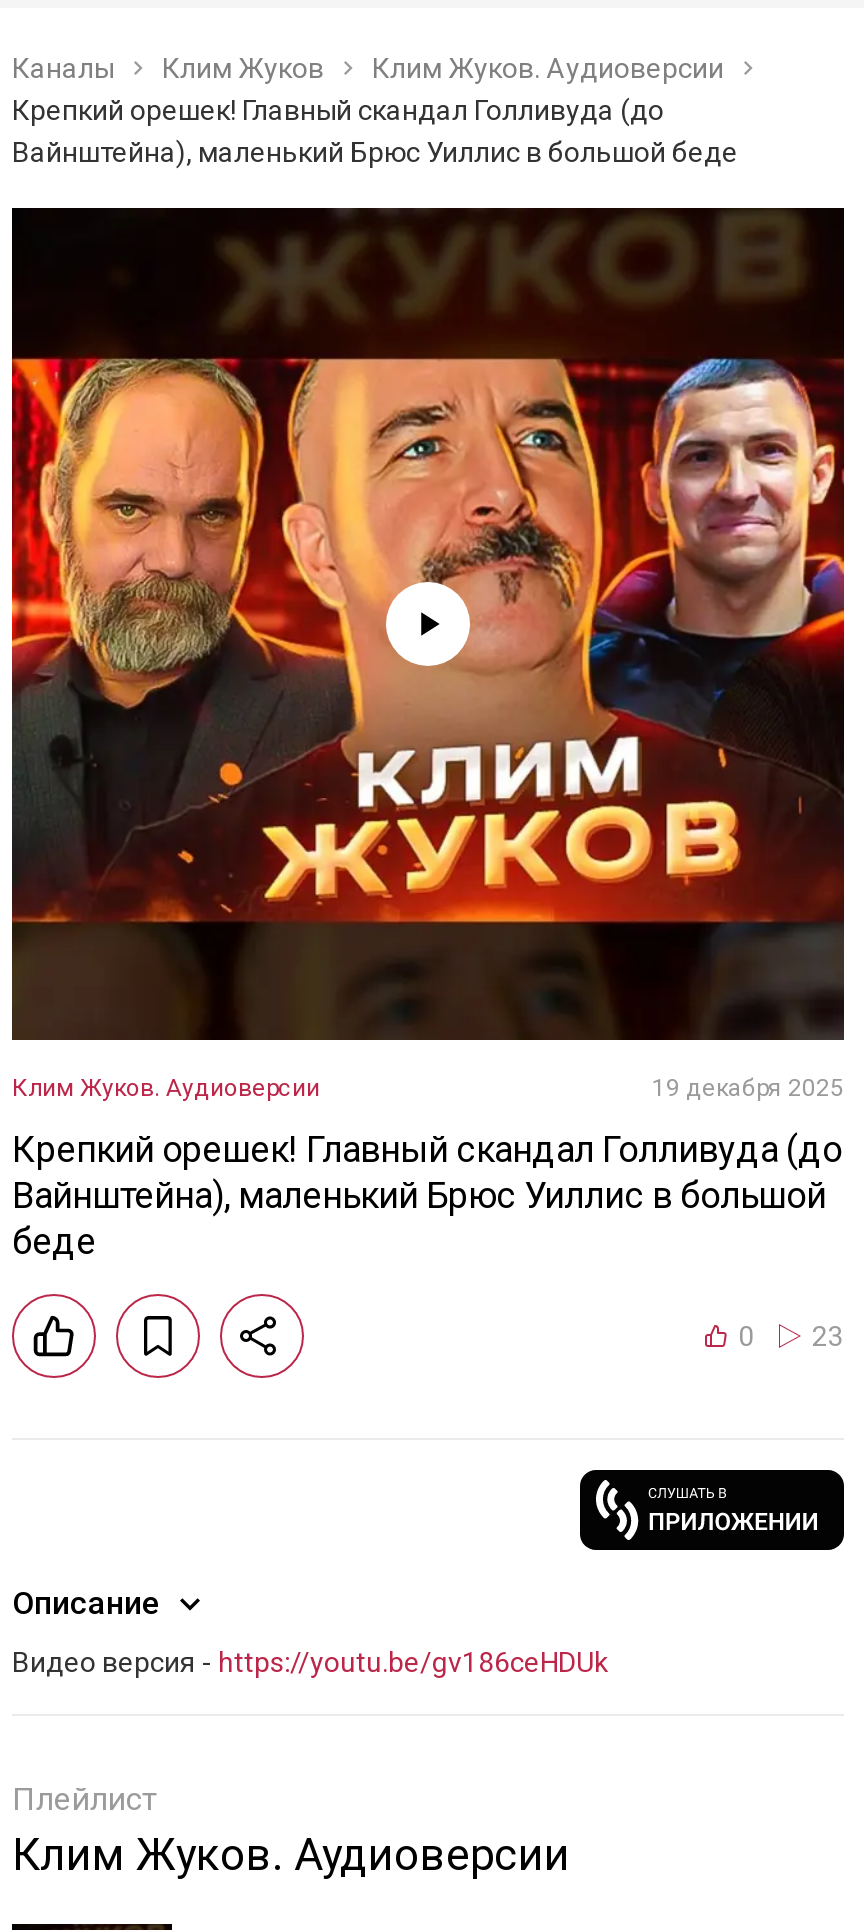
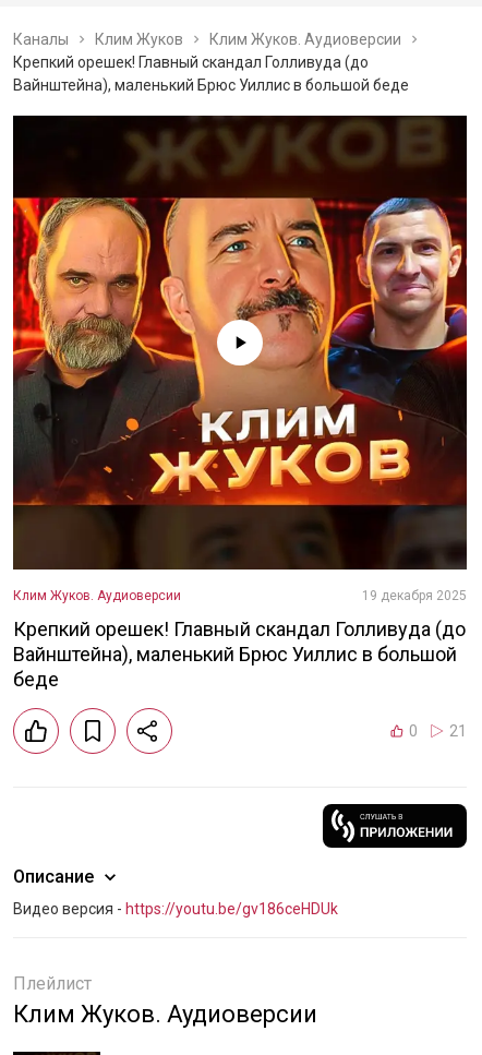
- 0 23
+ 0 21
